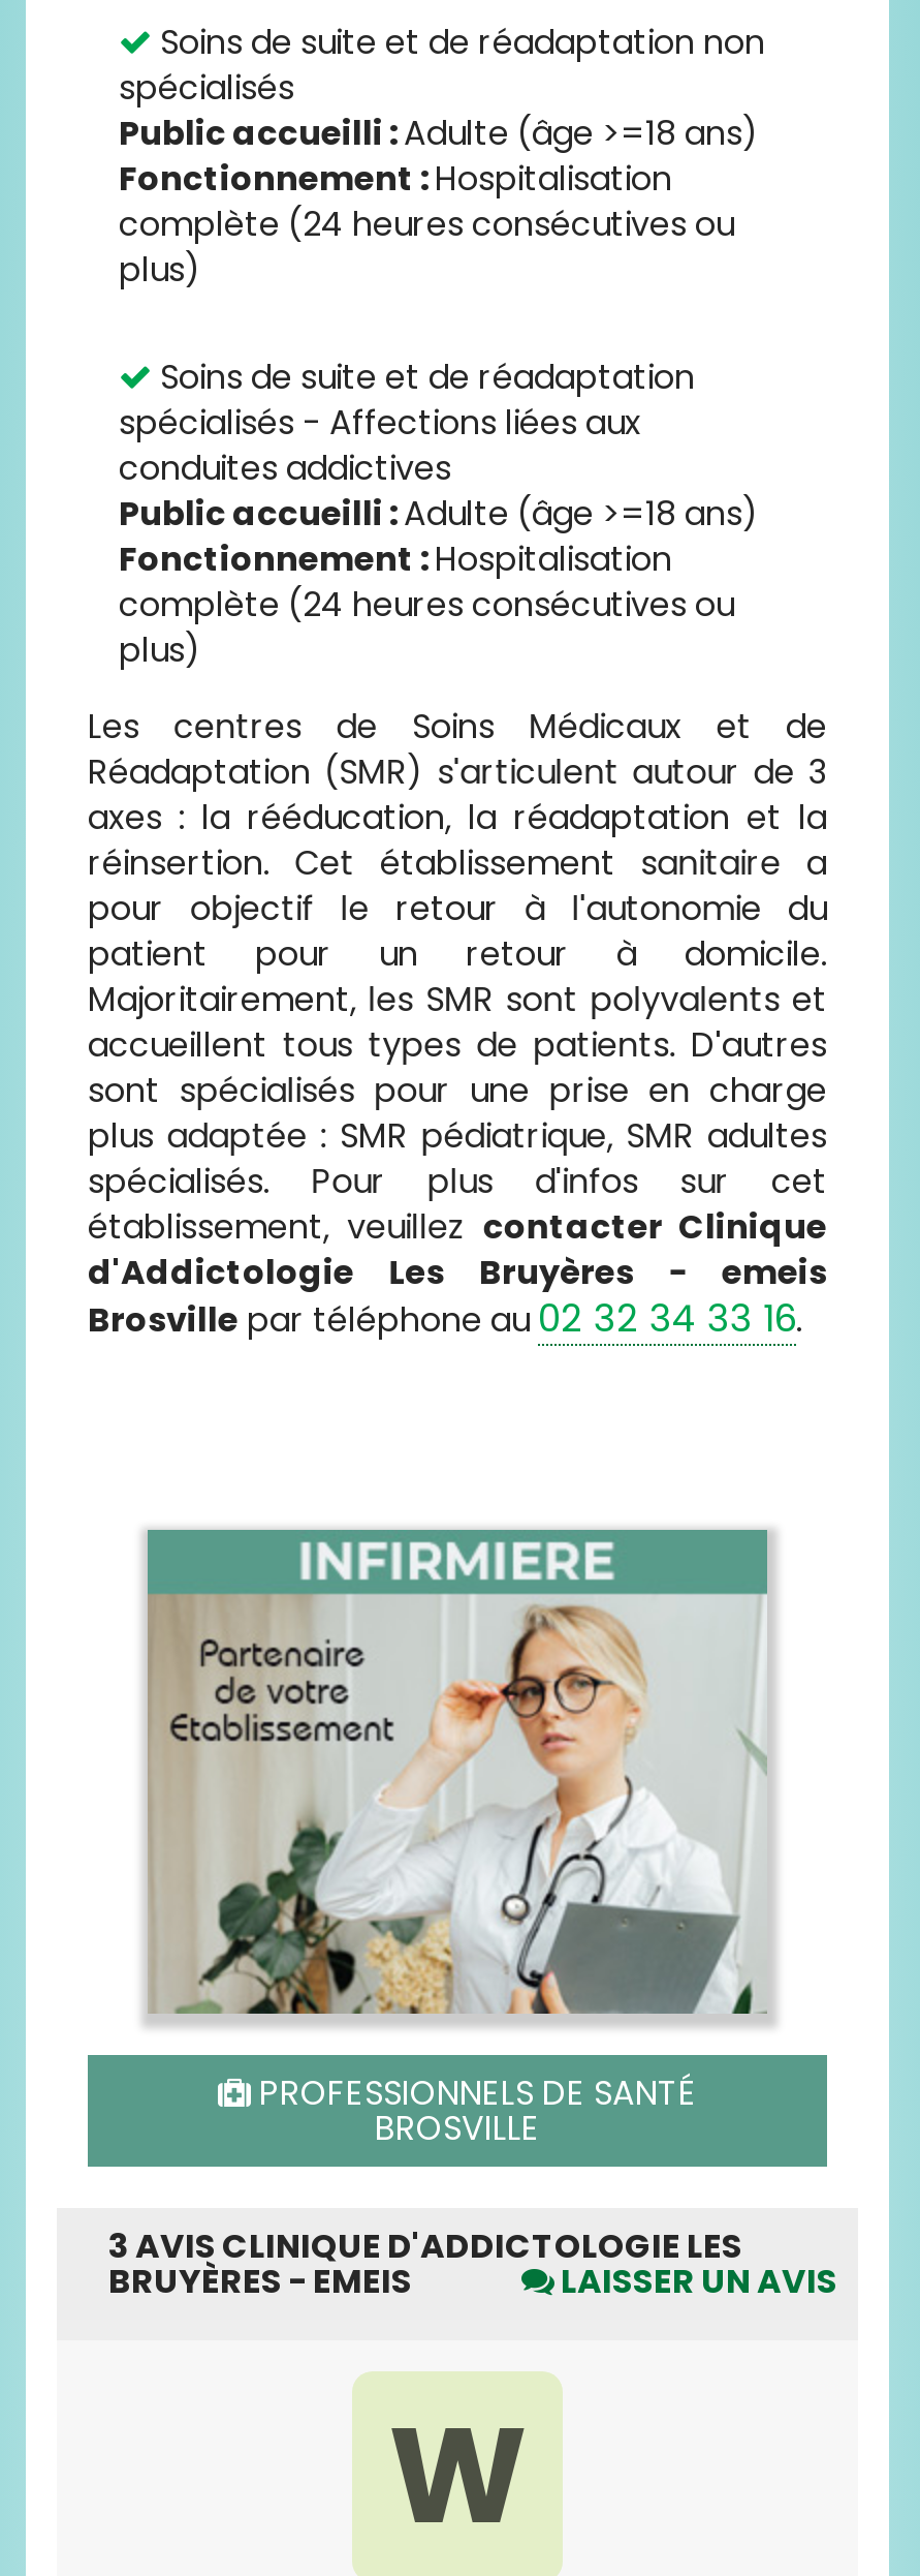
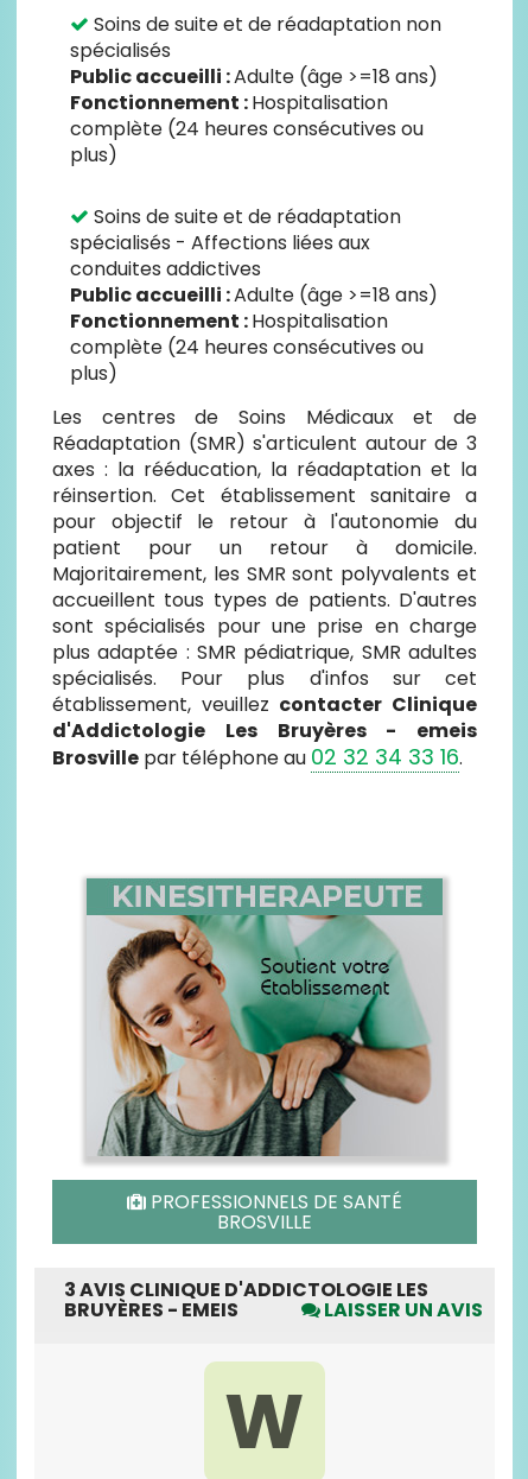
- [image]
+ [image]
